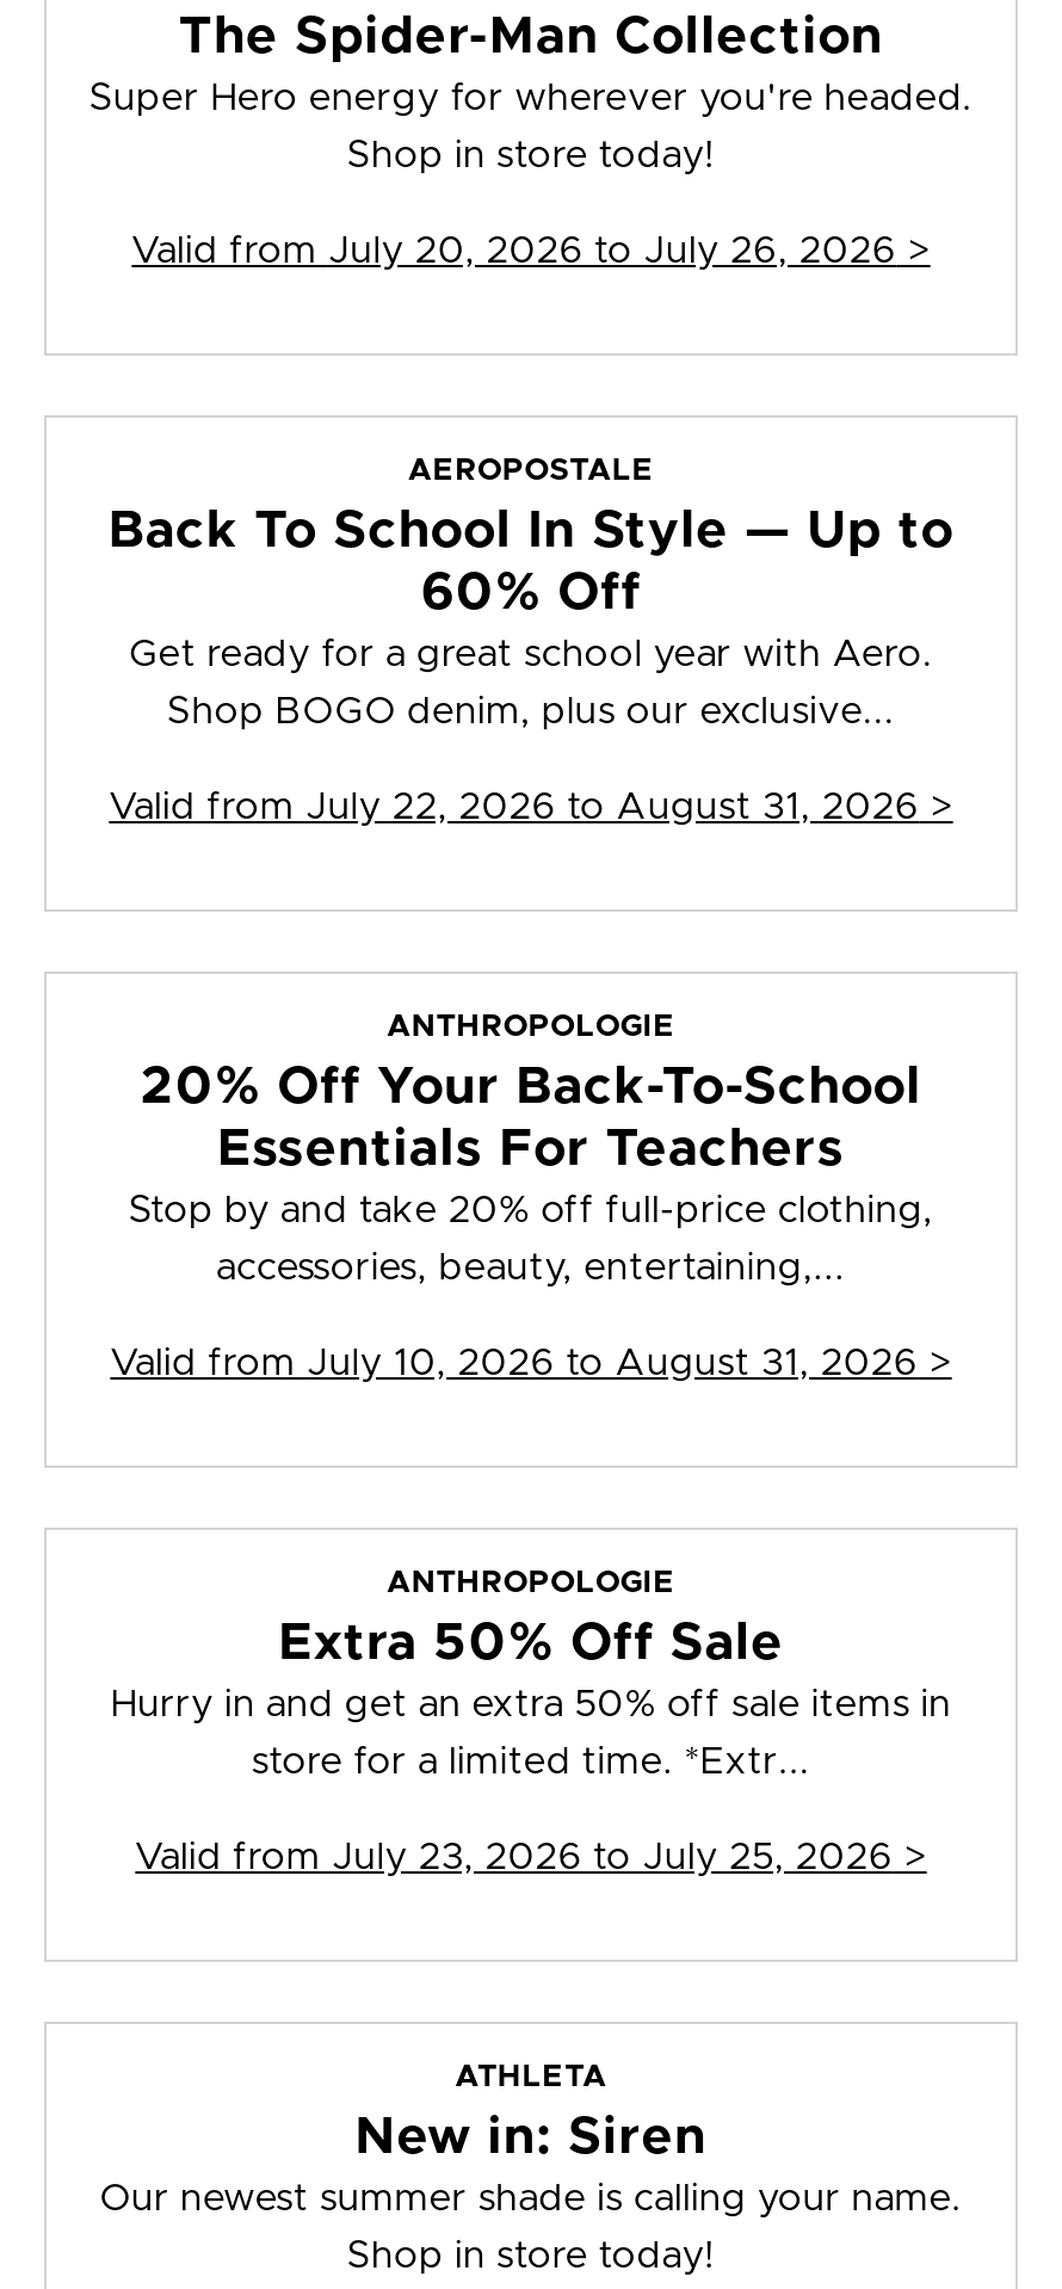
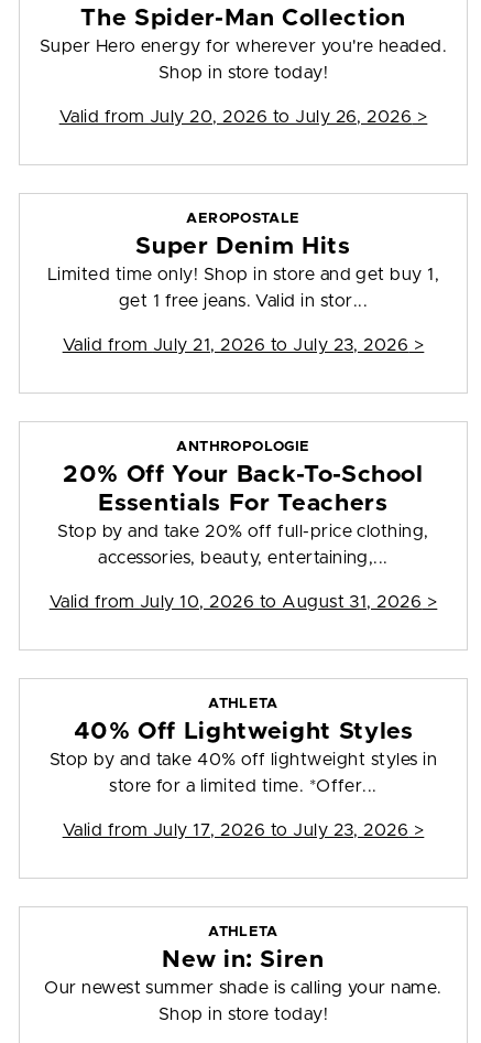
- Back To School In Style — Up to
- 60% Off
- Get ready for a great school year with Aero.
+ Super Denim Hits
+ Limited time only! Shop in store and get buy 1,

- Shop BOGO denim, plus our exclusive...
+ get 1 free jeans. Valid in stor...

- Valid from July 22, 2026 to August 31, 2026 >
+ Valid from July 21, 2026 to July 23, 2026 >

- ANTHROPOLOGIE
- Extra 50% Off Sale
- Hurry in and get an extra 50% off sale items in
+ ATHLETA
+ 40% Off Lightweight Styles
+ Stop by and take 40% off lightweight styles in

- store for a limited time. *Extr...
+ store for a limited time. *Offer...

- Valid from July 23, 2026 to July 25, 2026 >
+ Valid from July 17, 2026 to July 23, 2026 >
